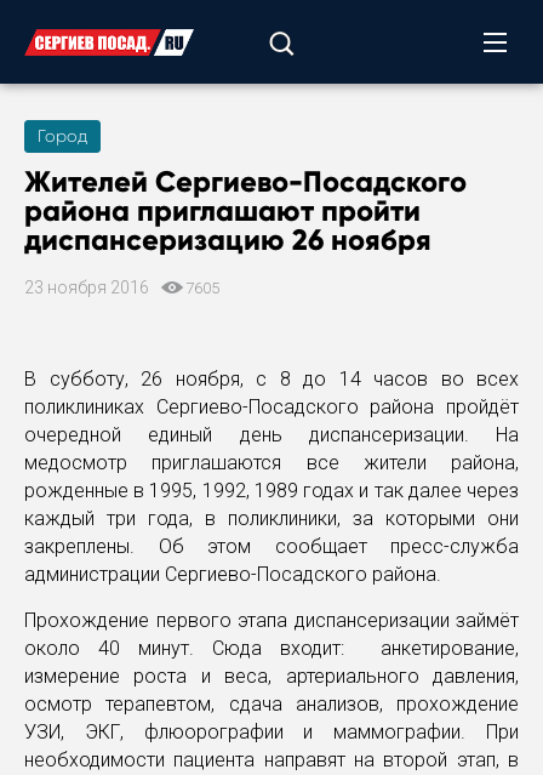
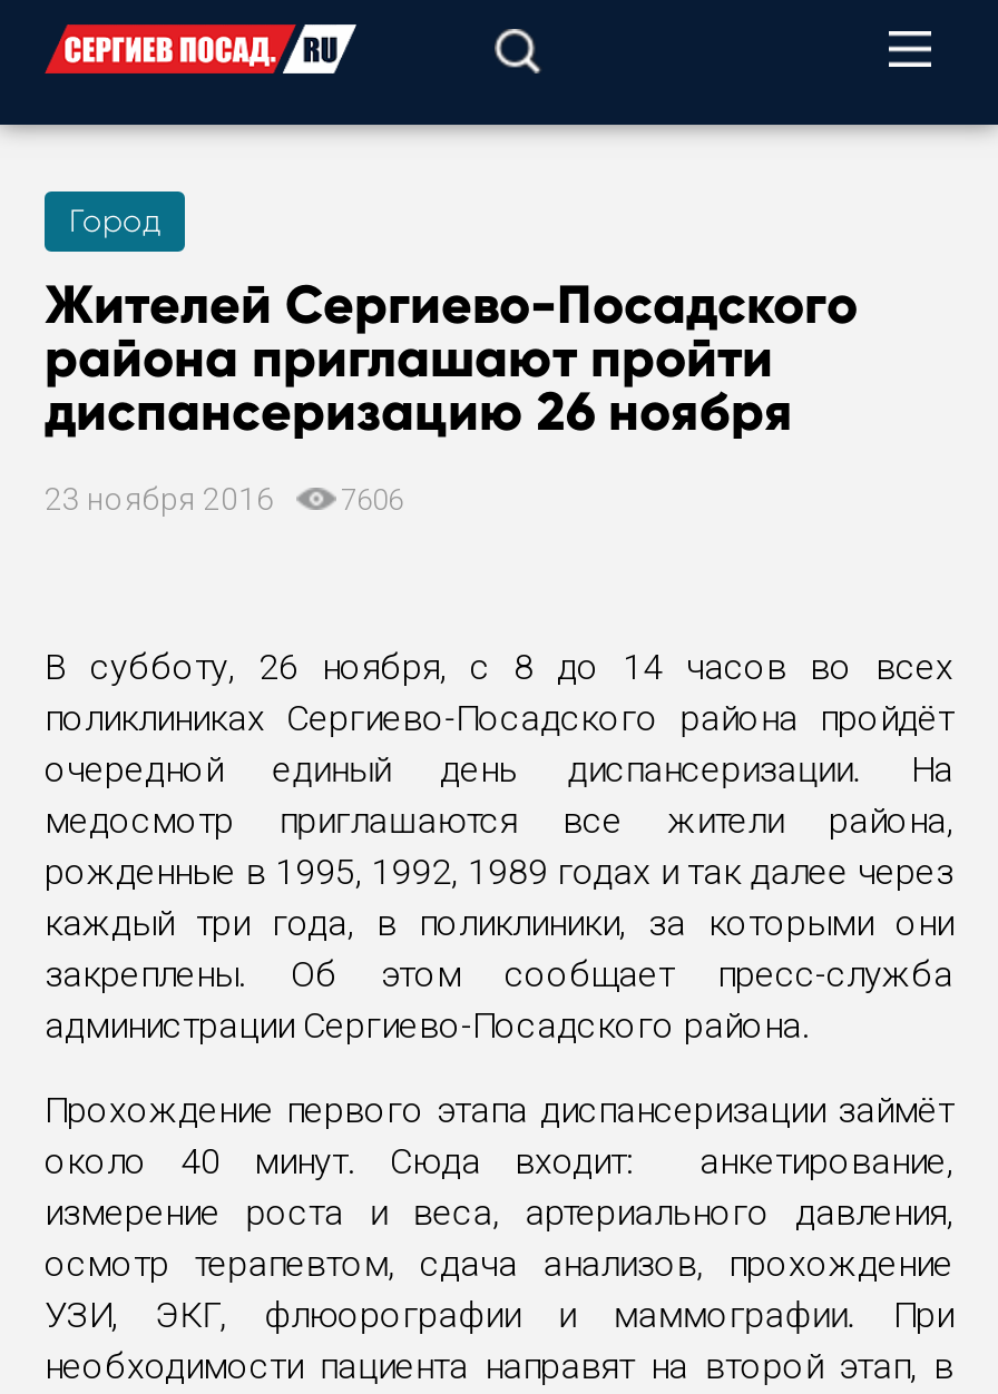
- 23 ноября 2016 7605
+ 23 ноября 2016 7606
